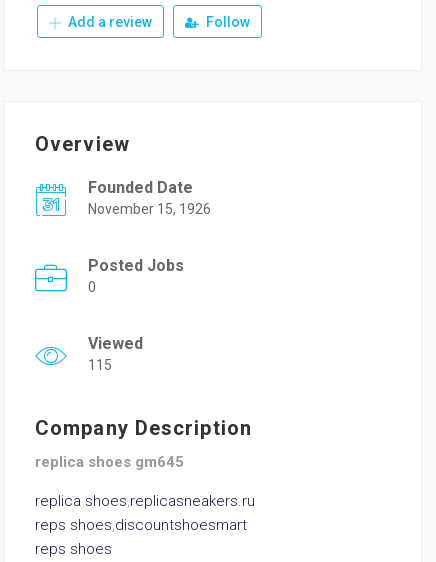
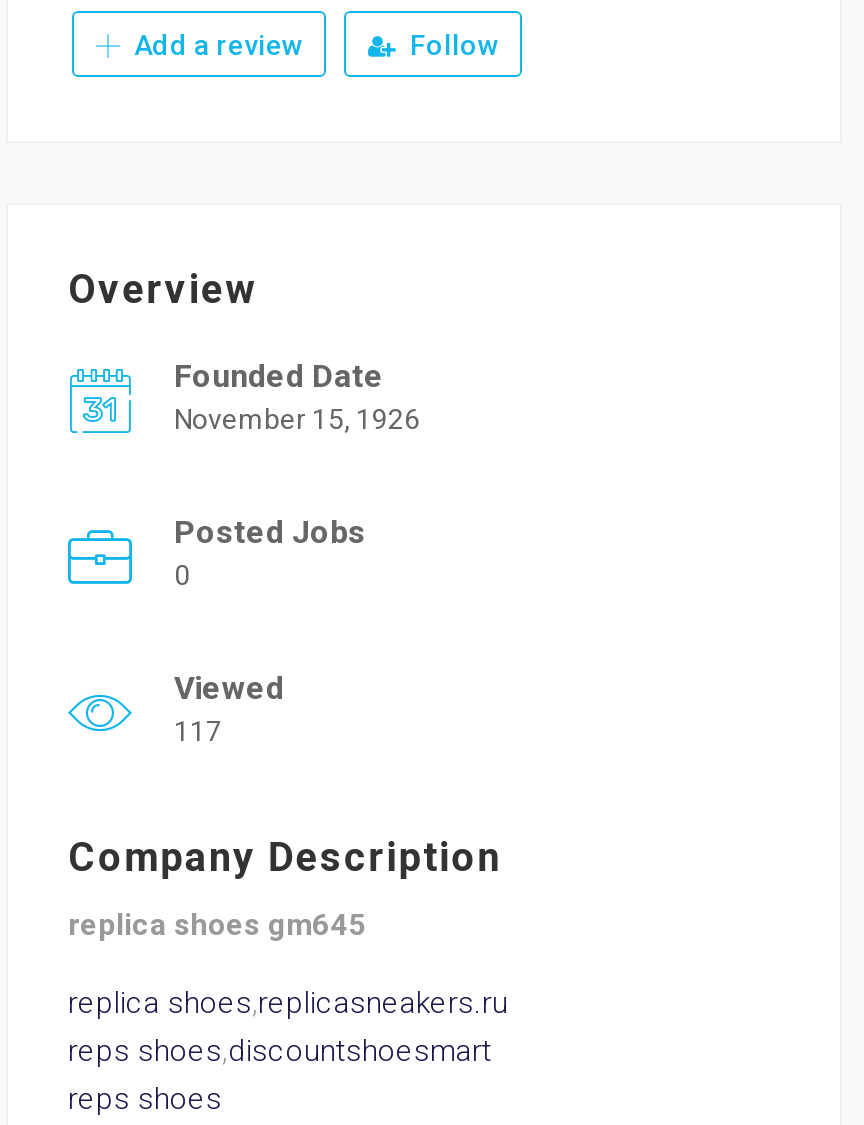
- 115
+ 117
